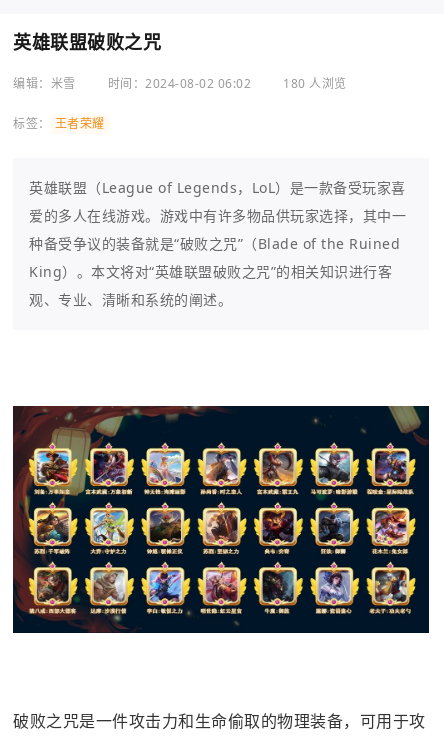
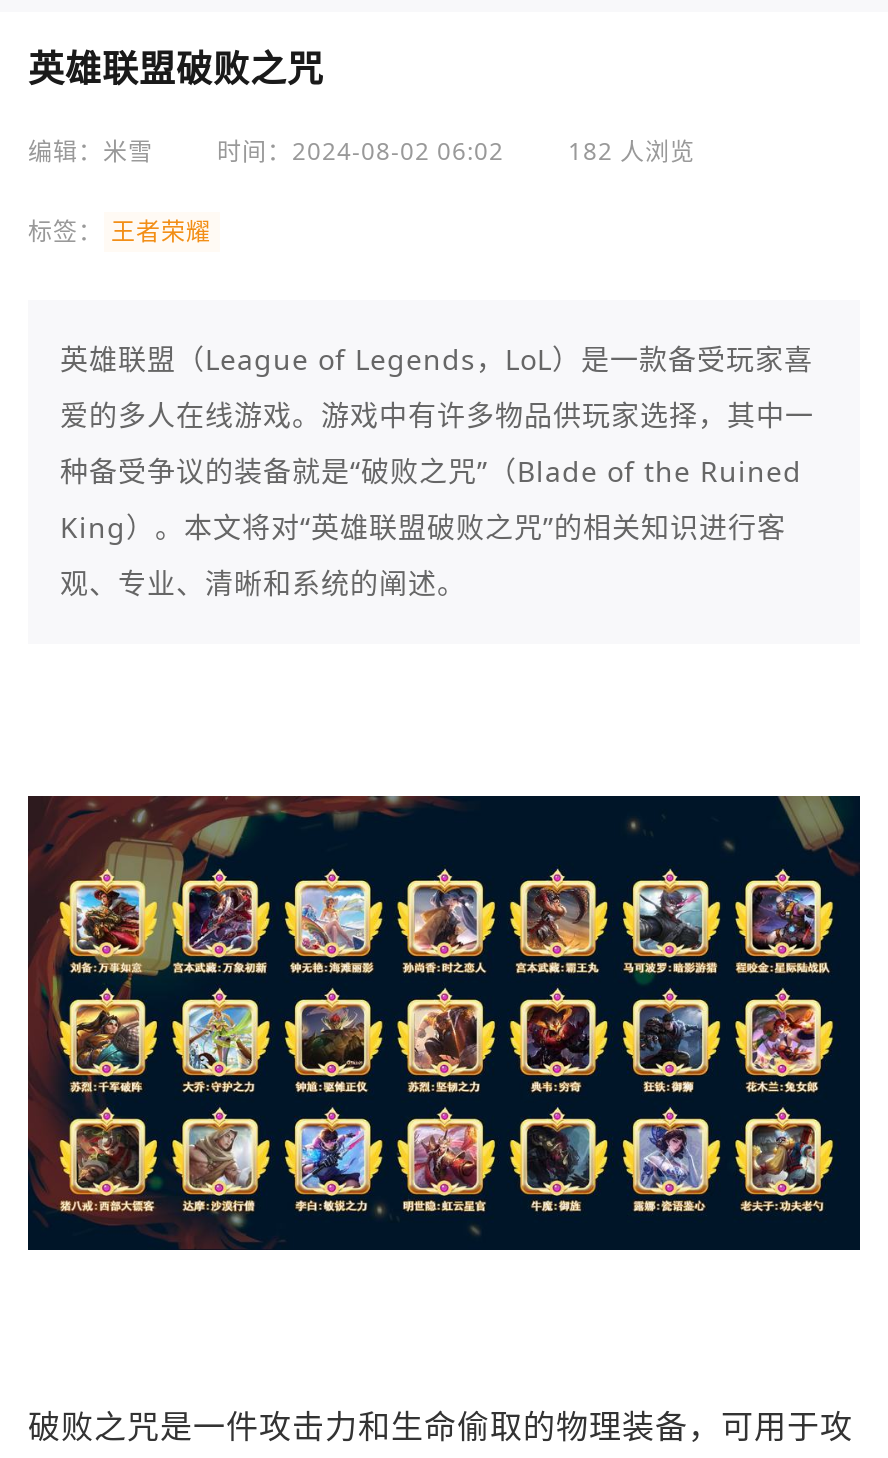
- 编辑：米雪 时间：2024-08-02 06:02 180 人浏览
+ 编辑：米雪 时间：2024-08-02 06:02 182 人浏览
